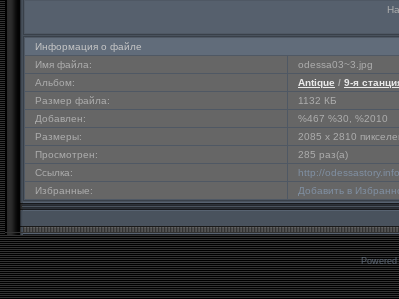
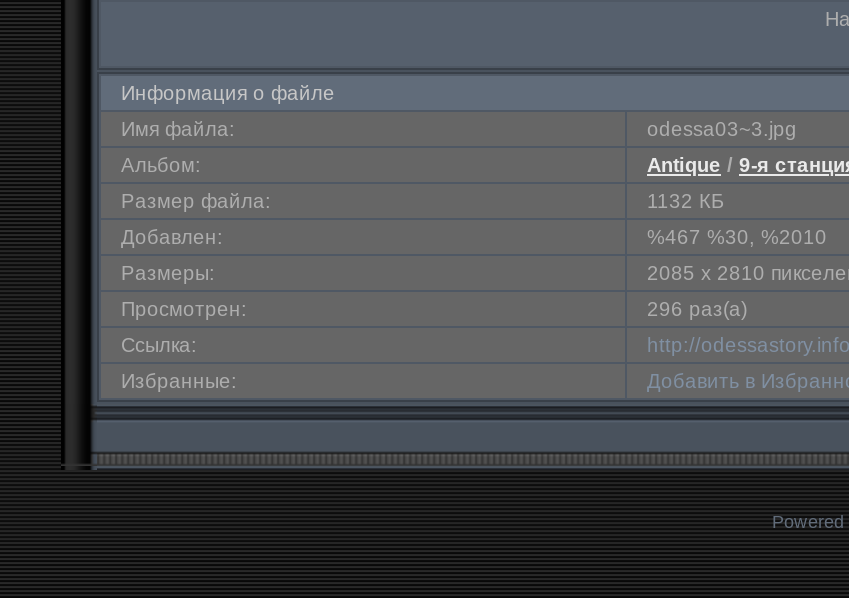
- 285 раз(а)
+ 296 раз(а)
